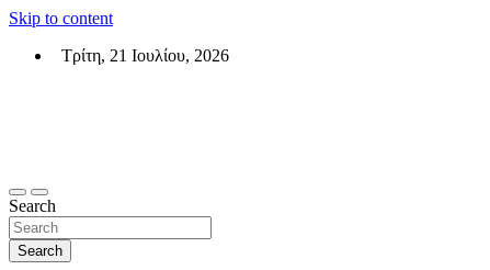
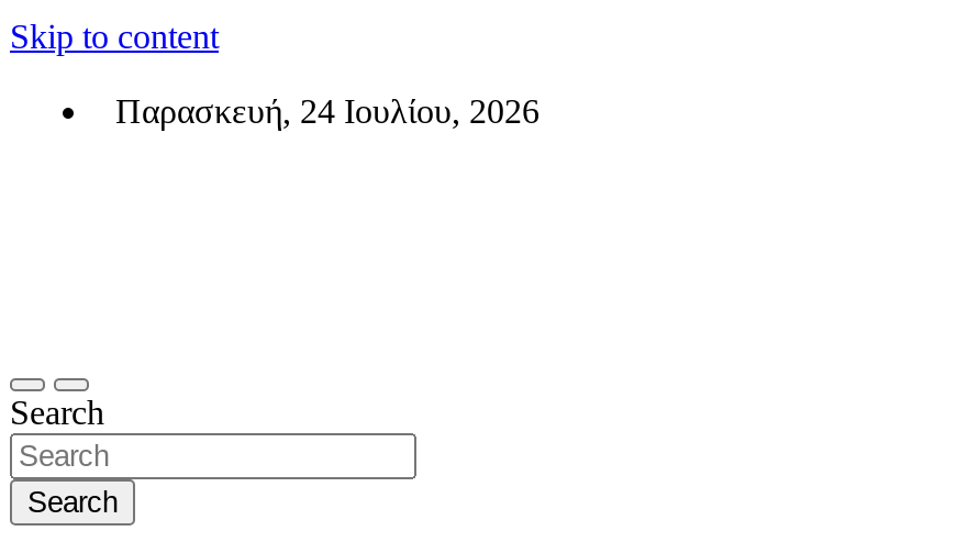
- Τρίτη, 21 Ιουλίου, 2026
+ Παρασκευή, 24 Ιουλίου, 2026
